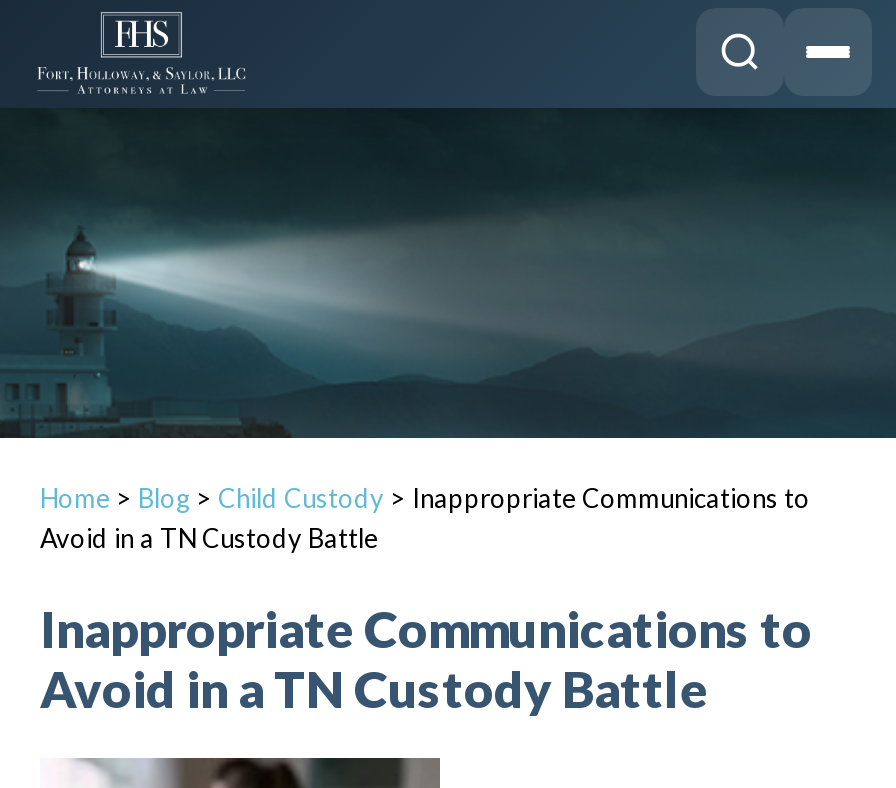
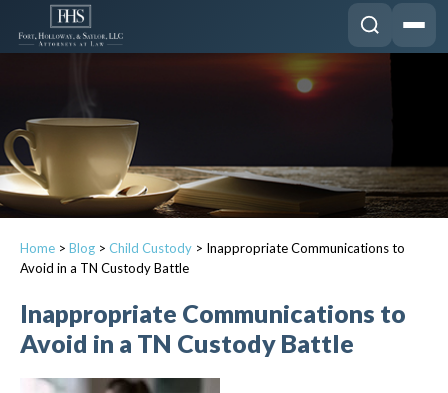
- [image]
+ [image]
